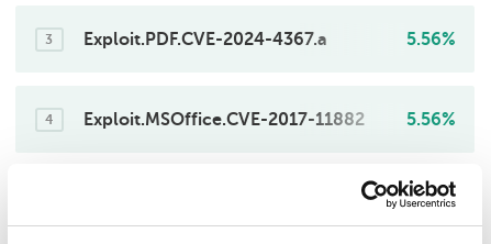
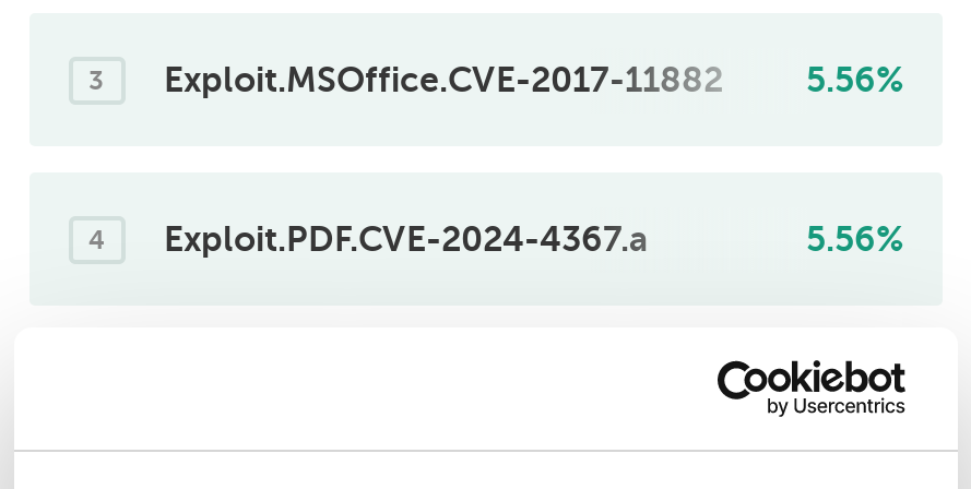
moved down: Exploit.PDF.CVE-2024-4367.a

moved up: Exploit.MSOffice.CVE-2017-11882
